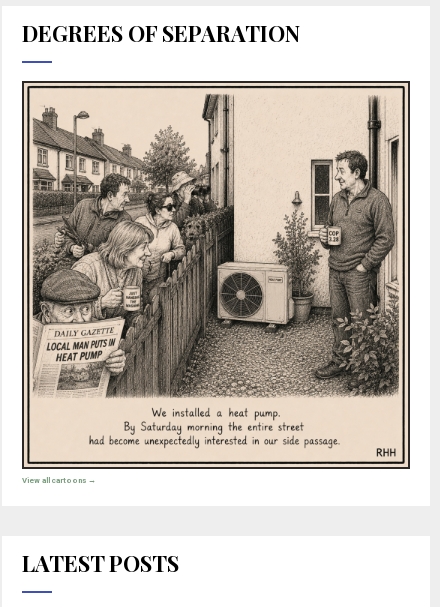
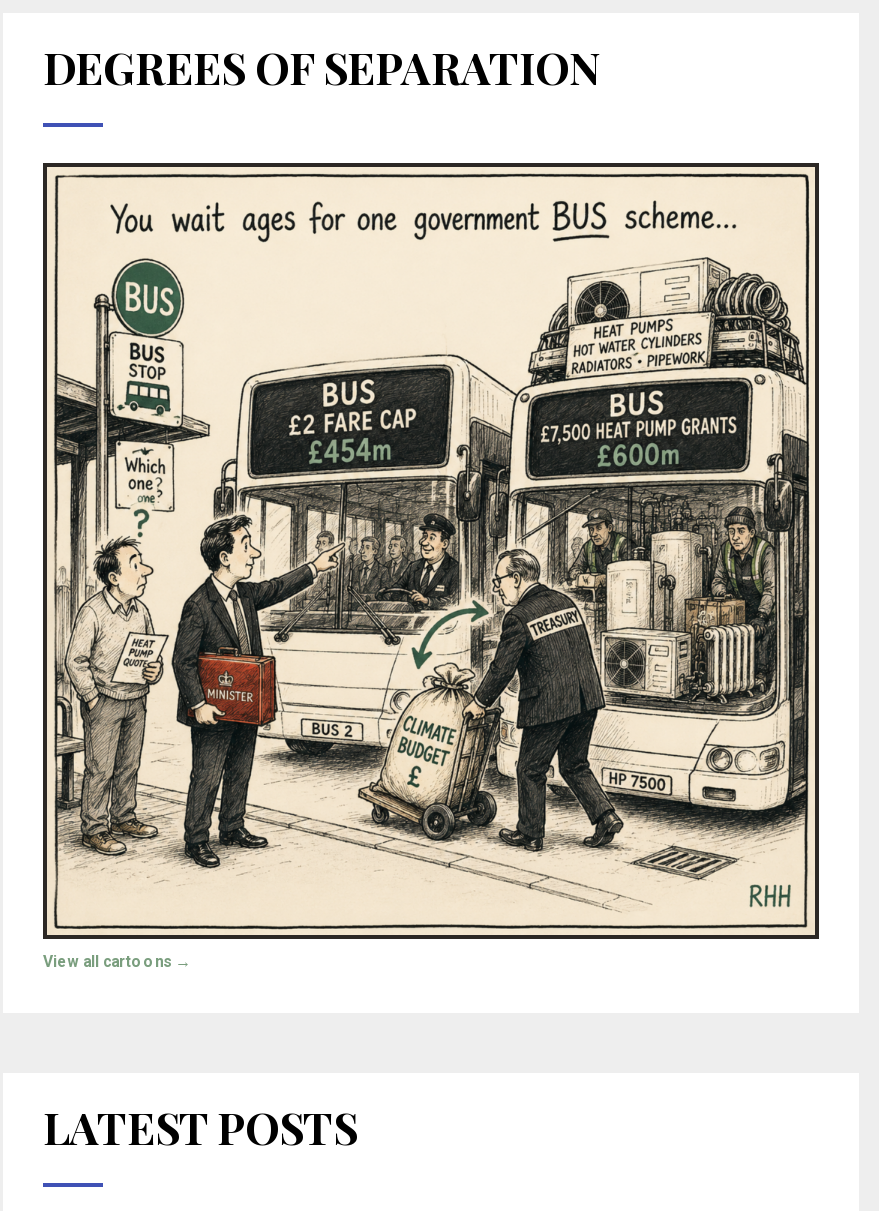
- [image]
+ [image]
